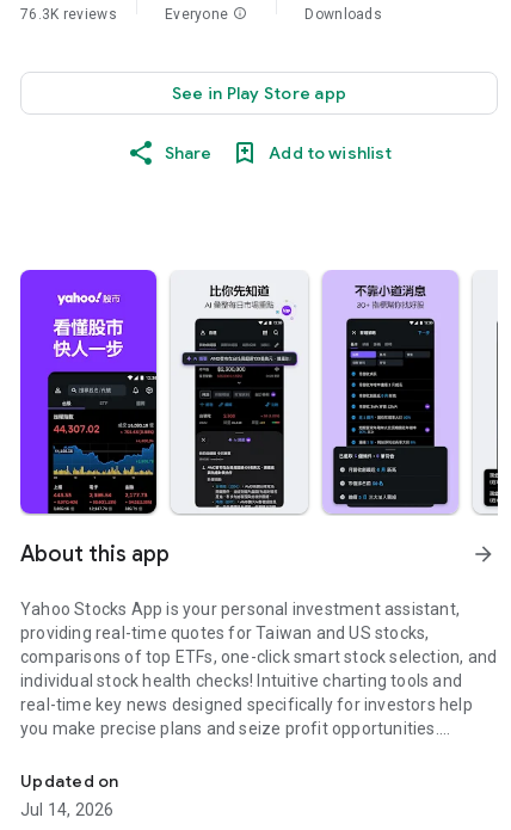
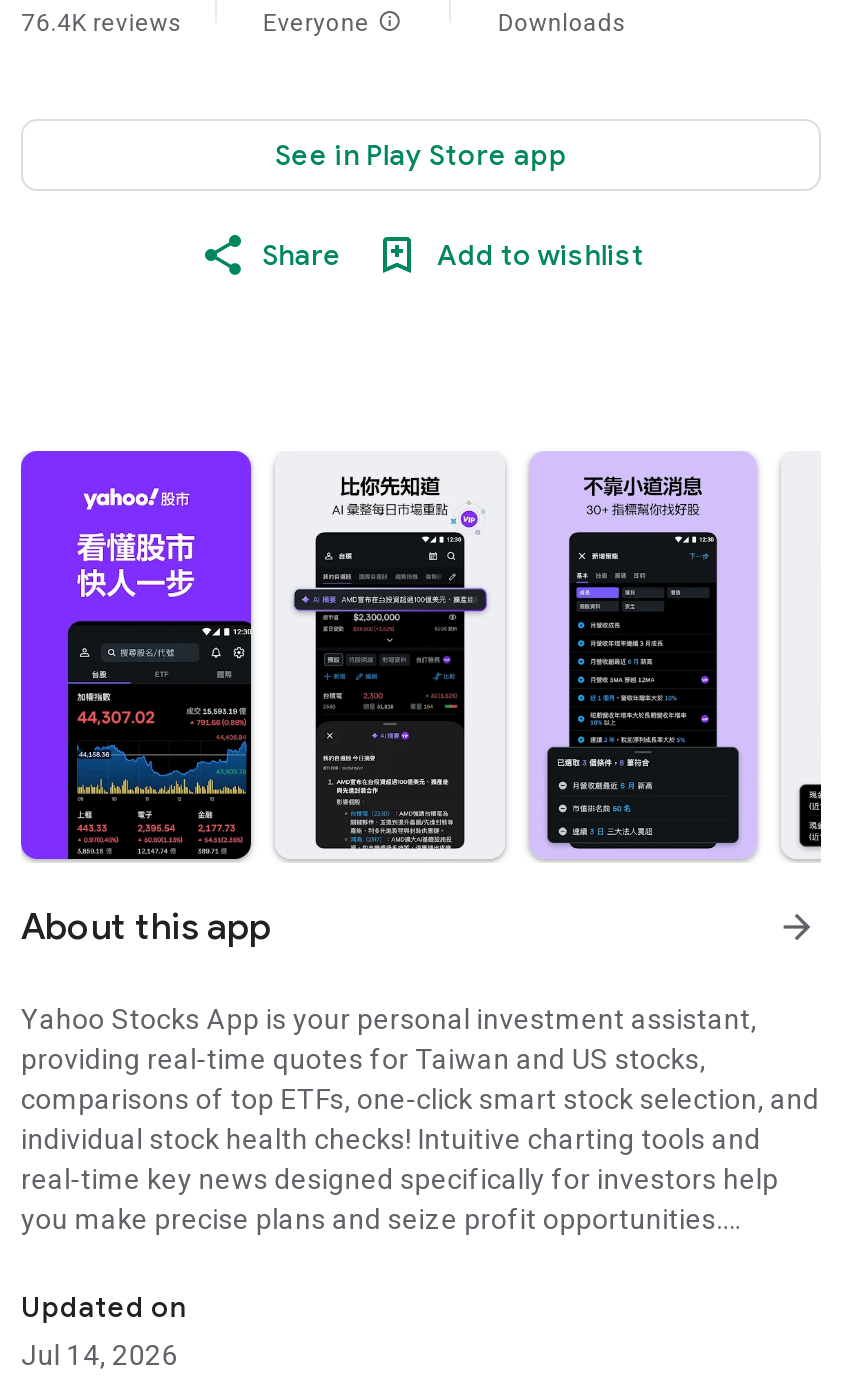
- 76.3K reviews
+ 76.4K reviews
